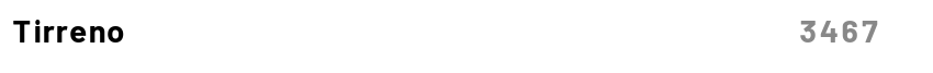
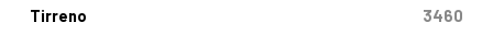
- 3467
+ 3460
